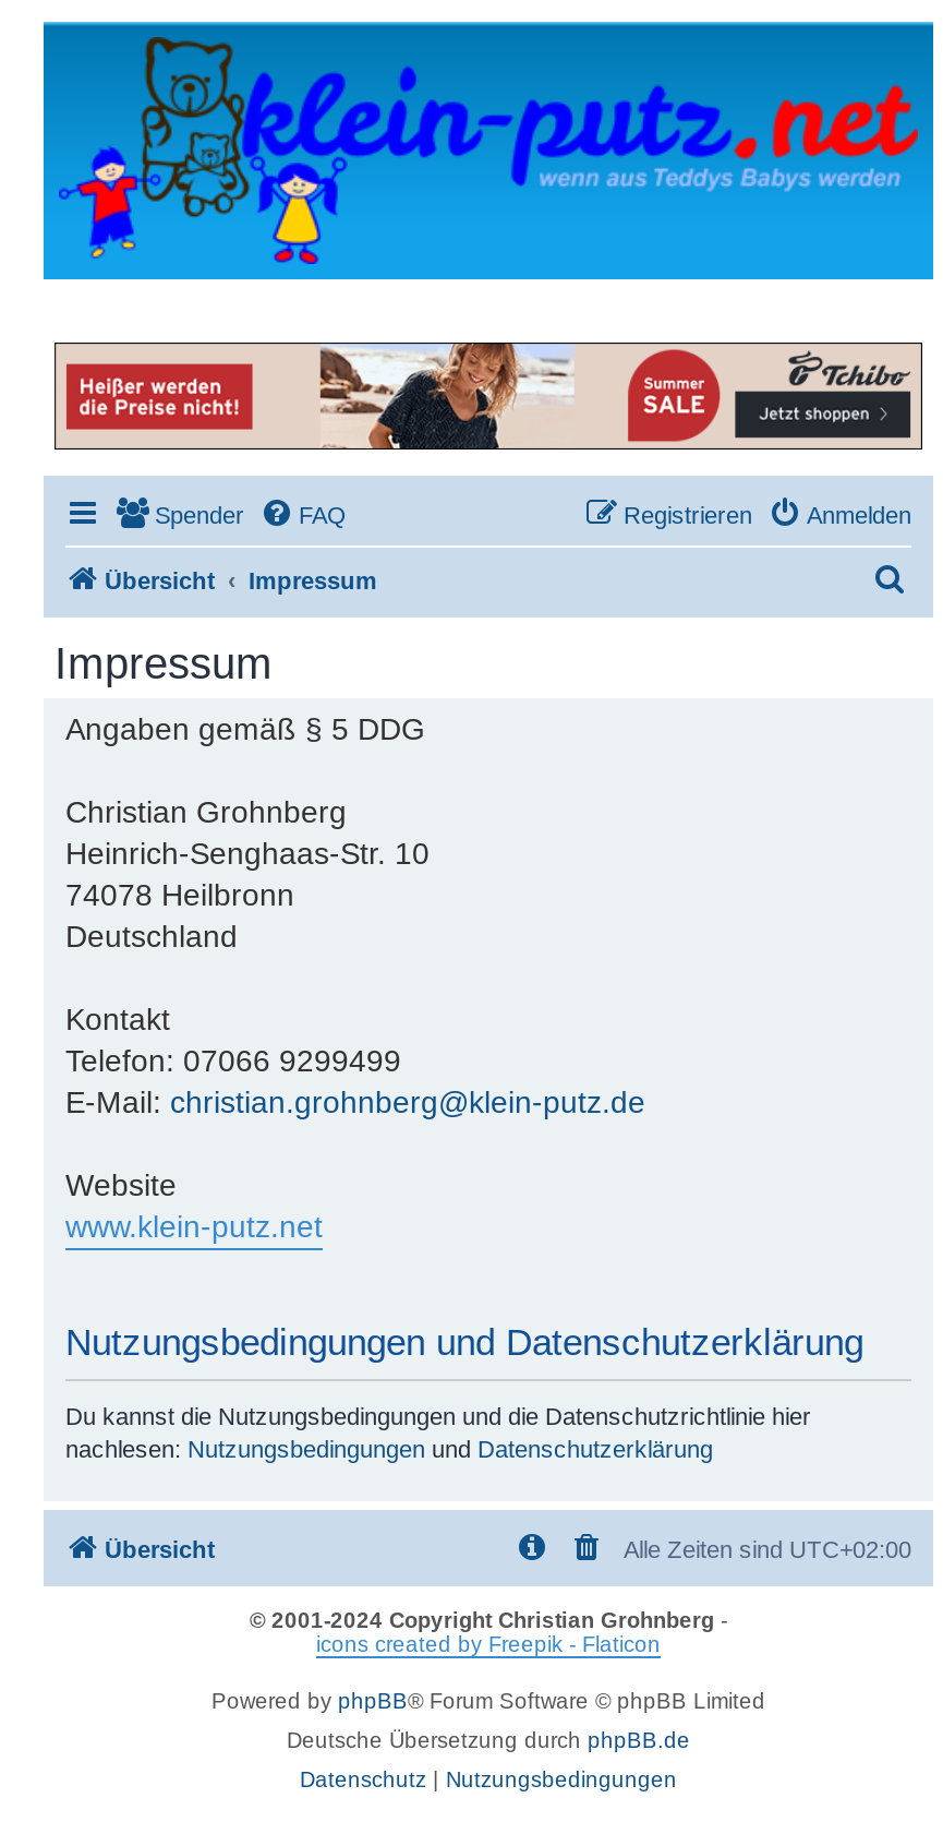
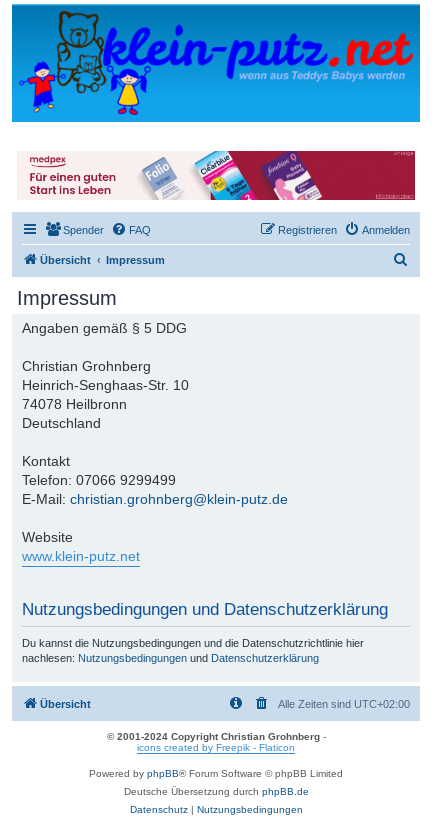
- [image]
+ [image]
